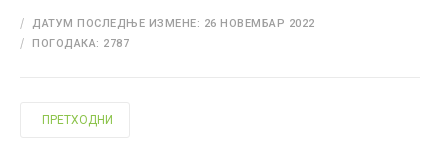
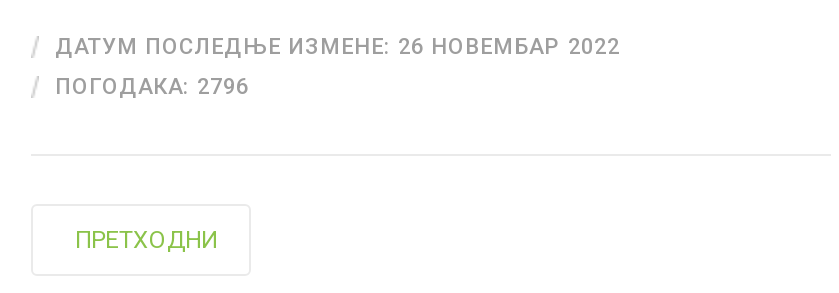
- ПОГОДАКА: 2787
+ ПОГОДАКА: 2796
